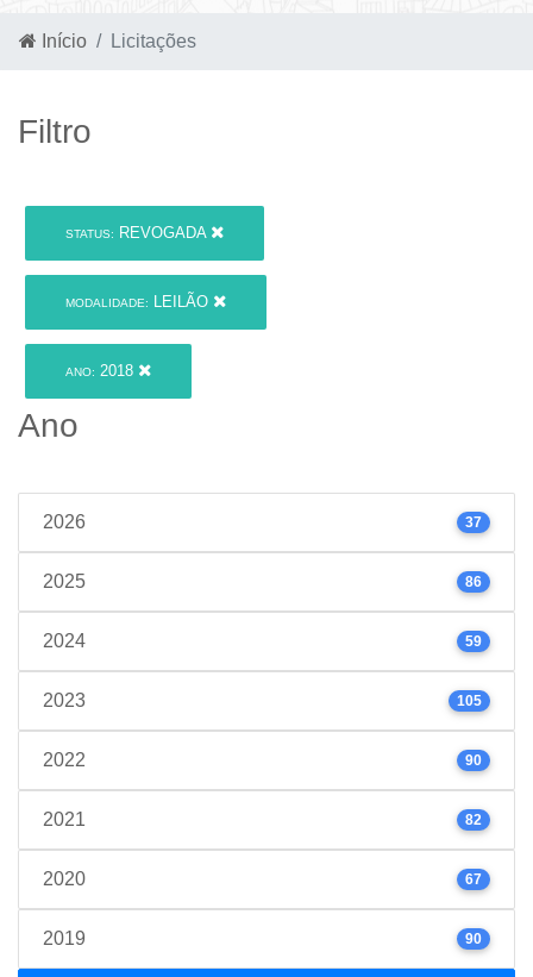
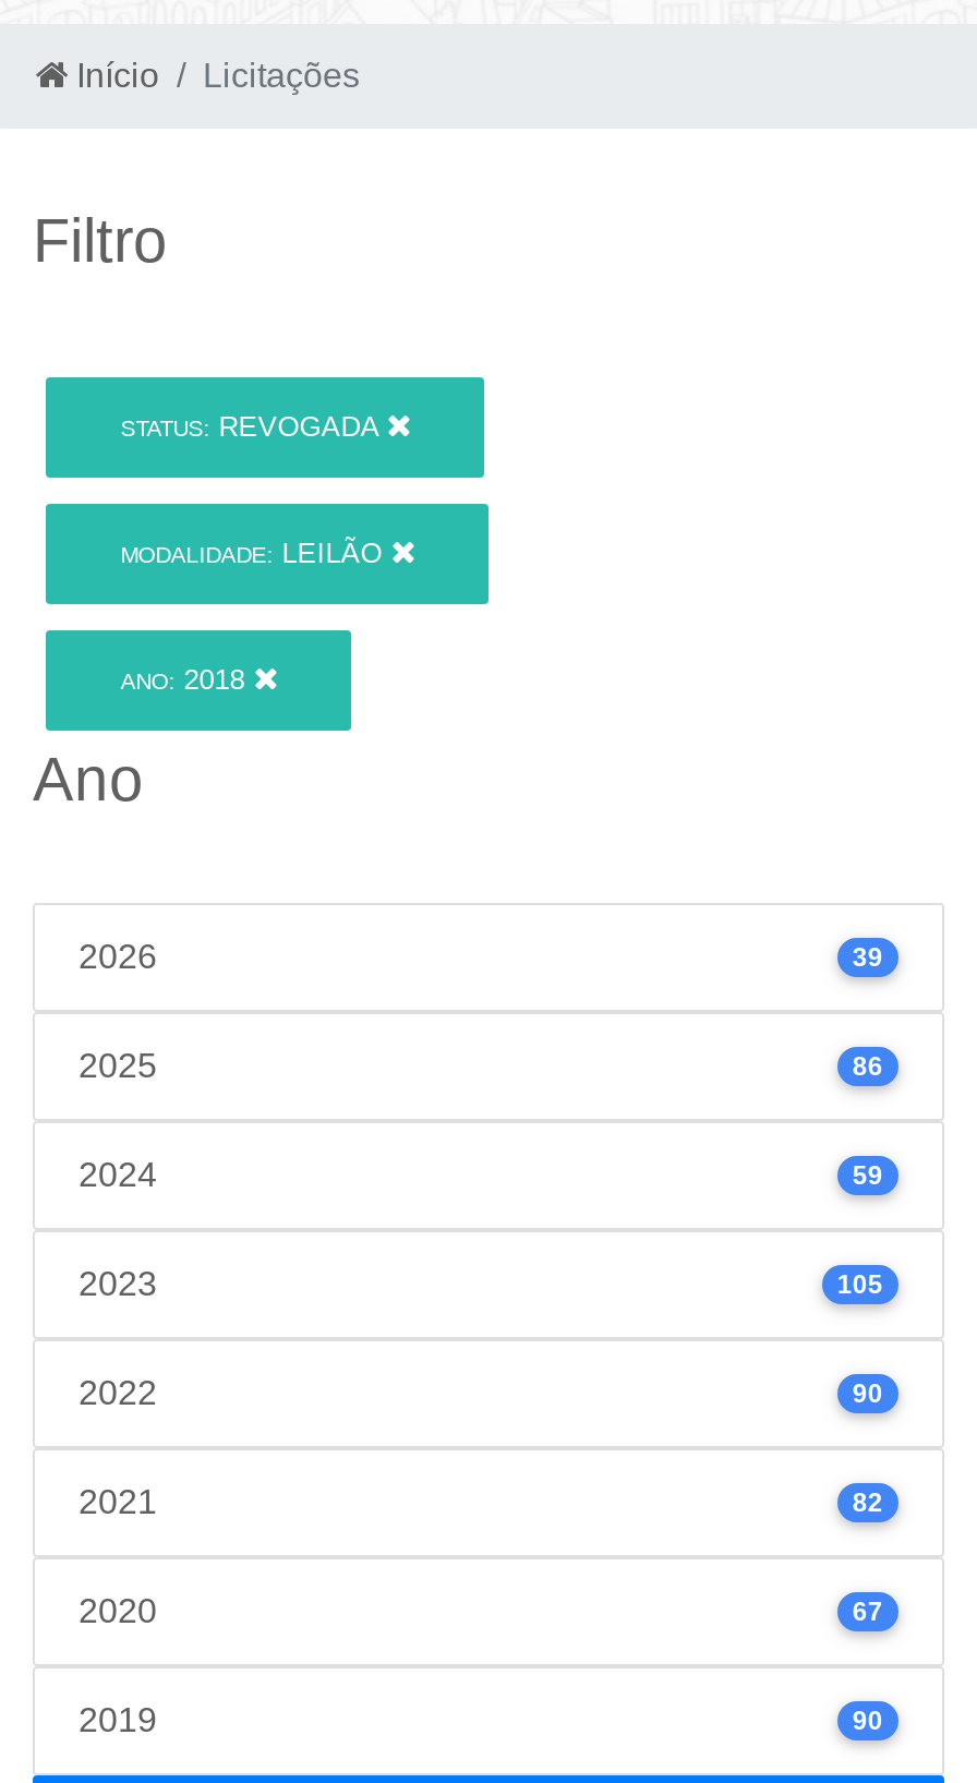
- 37
+ 39
